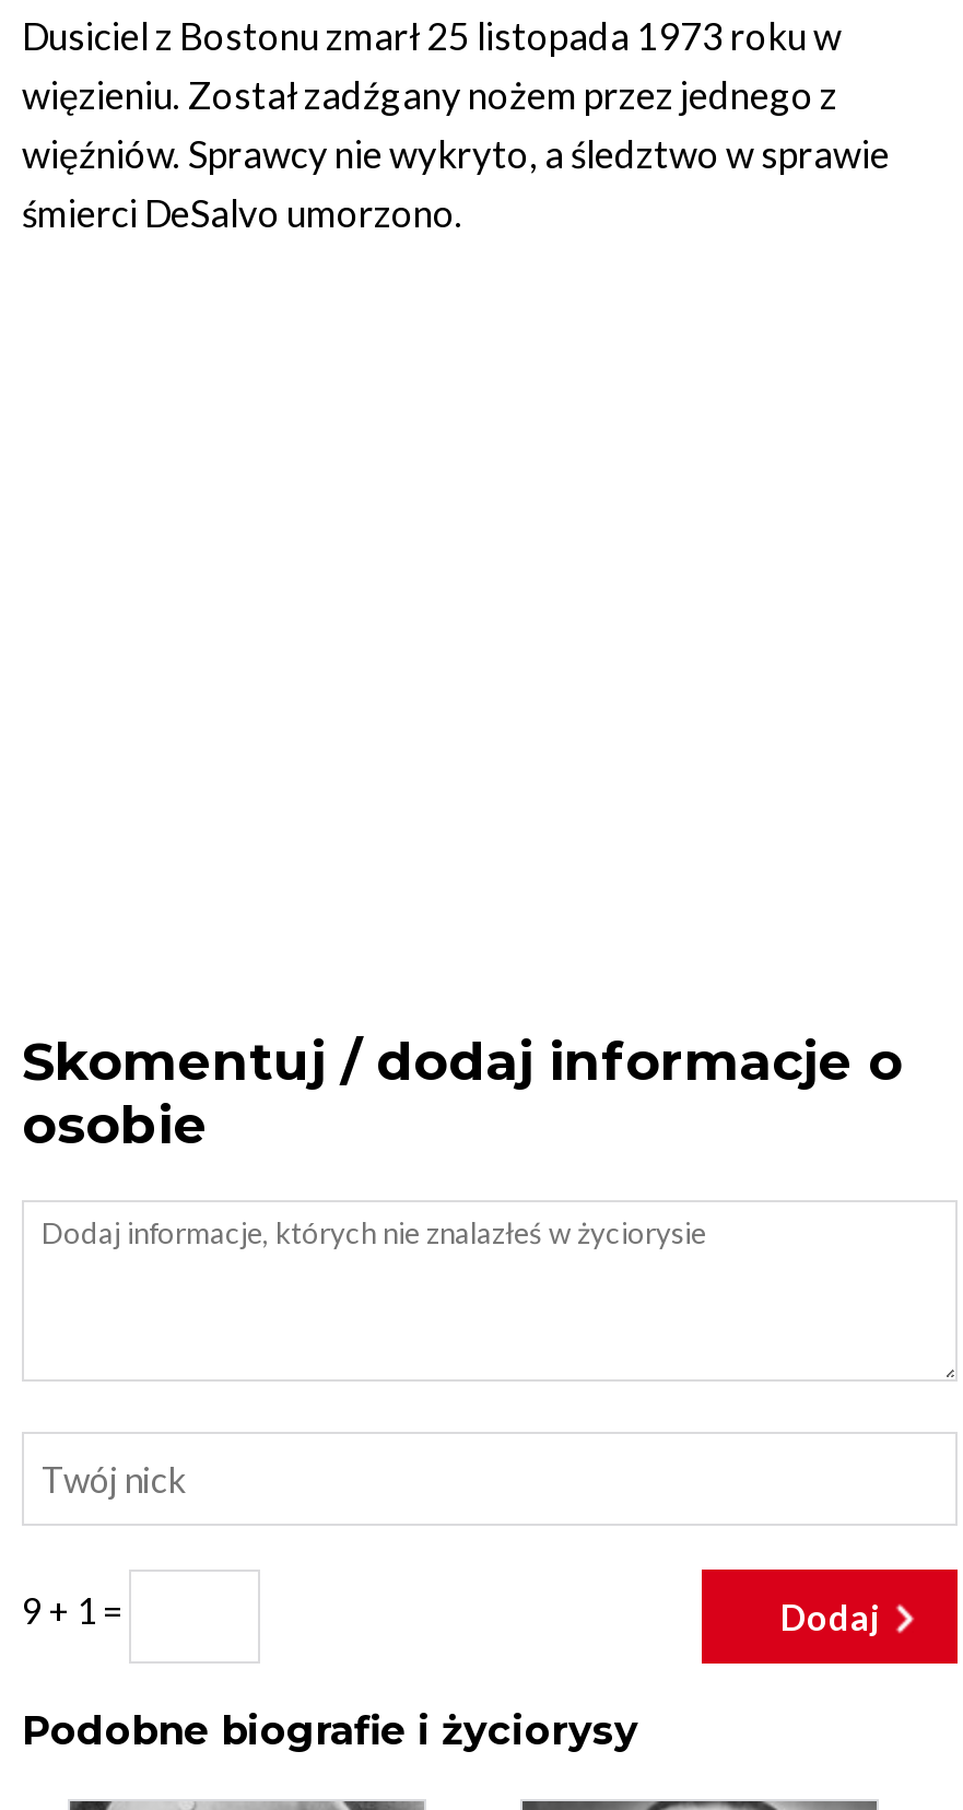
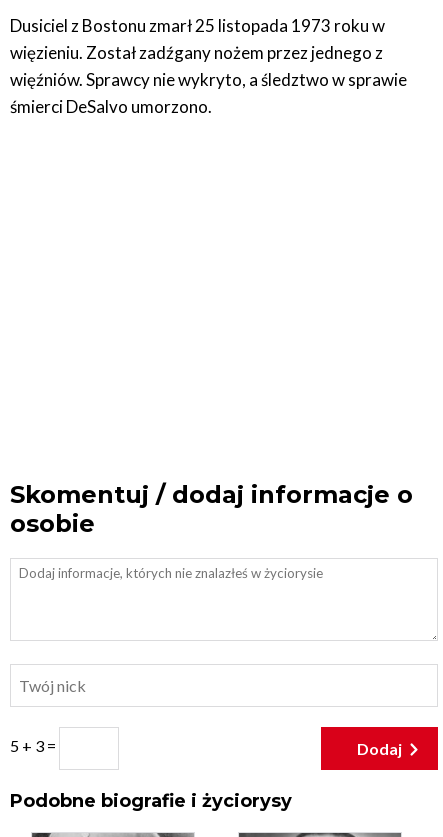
- 9 + 1 =
+ 5 + 3 =
